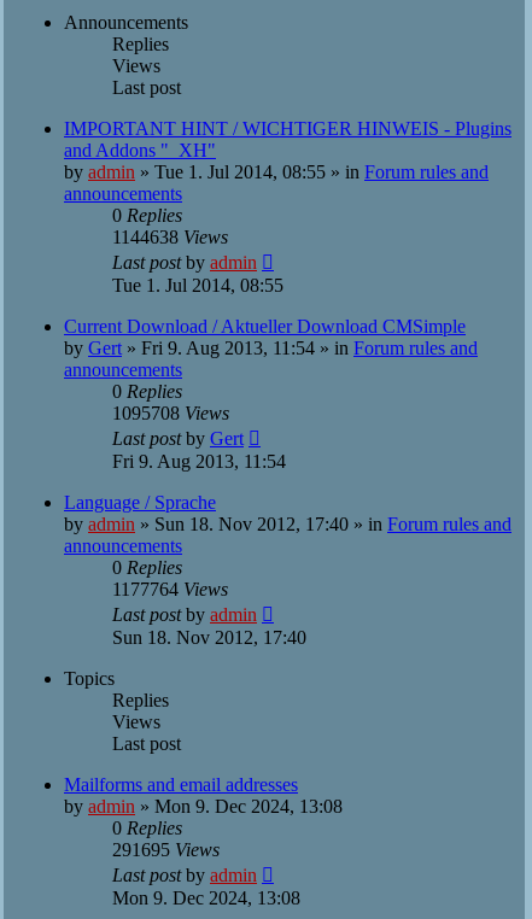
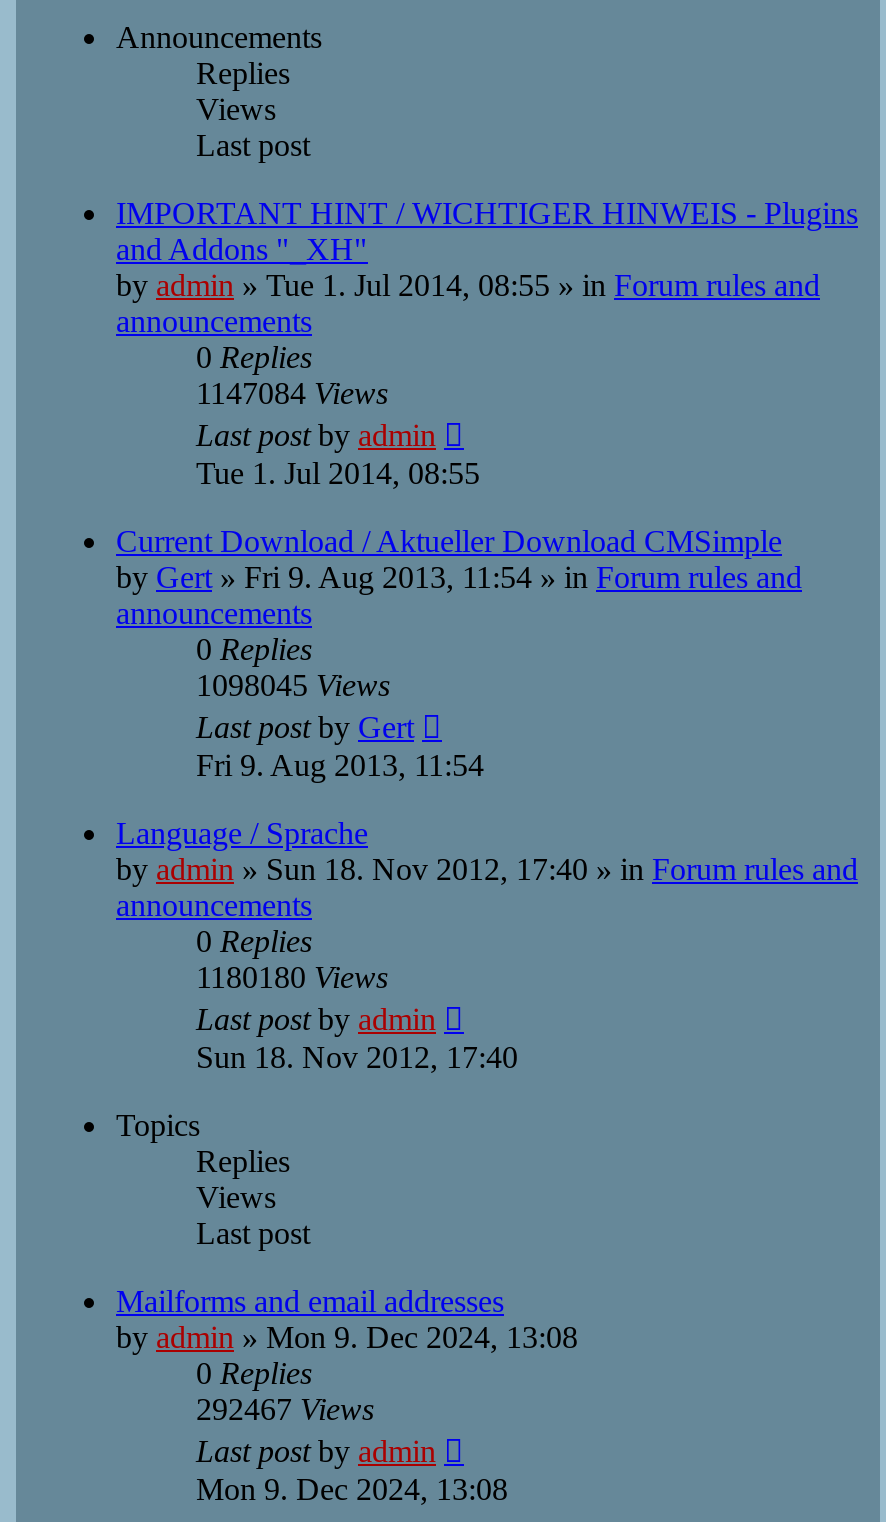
- 1144638 Views
+ 1147084 Views

- 1095708 Views
+ 1098045 Views

- 1177764 Views
+ 1180180 Views

- 291695 Views
+ 292467 Views
